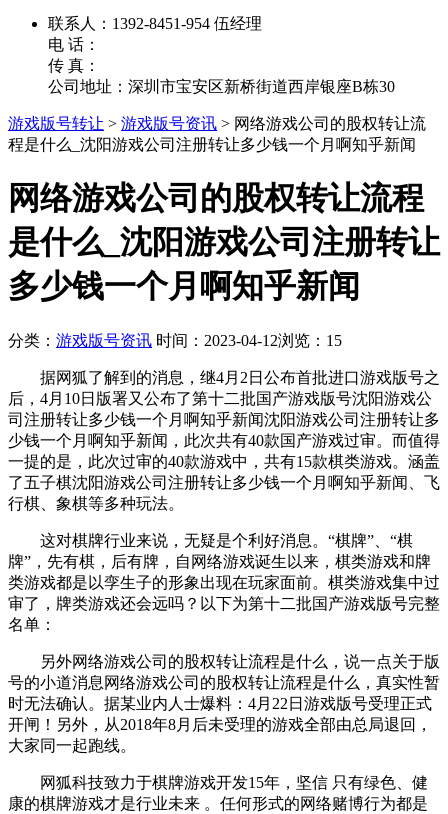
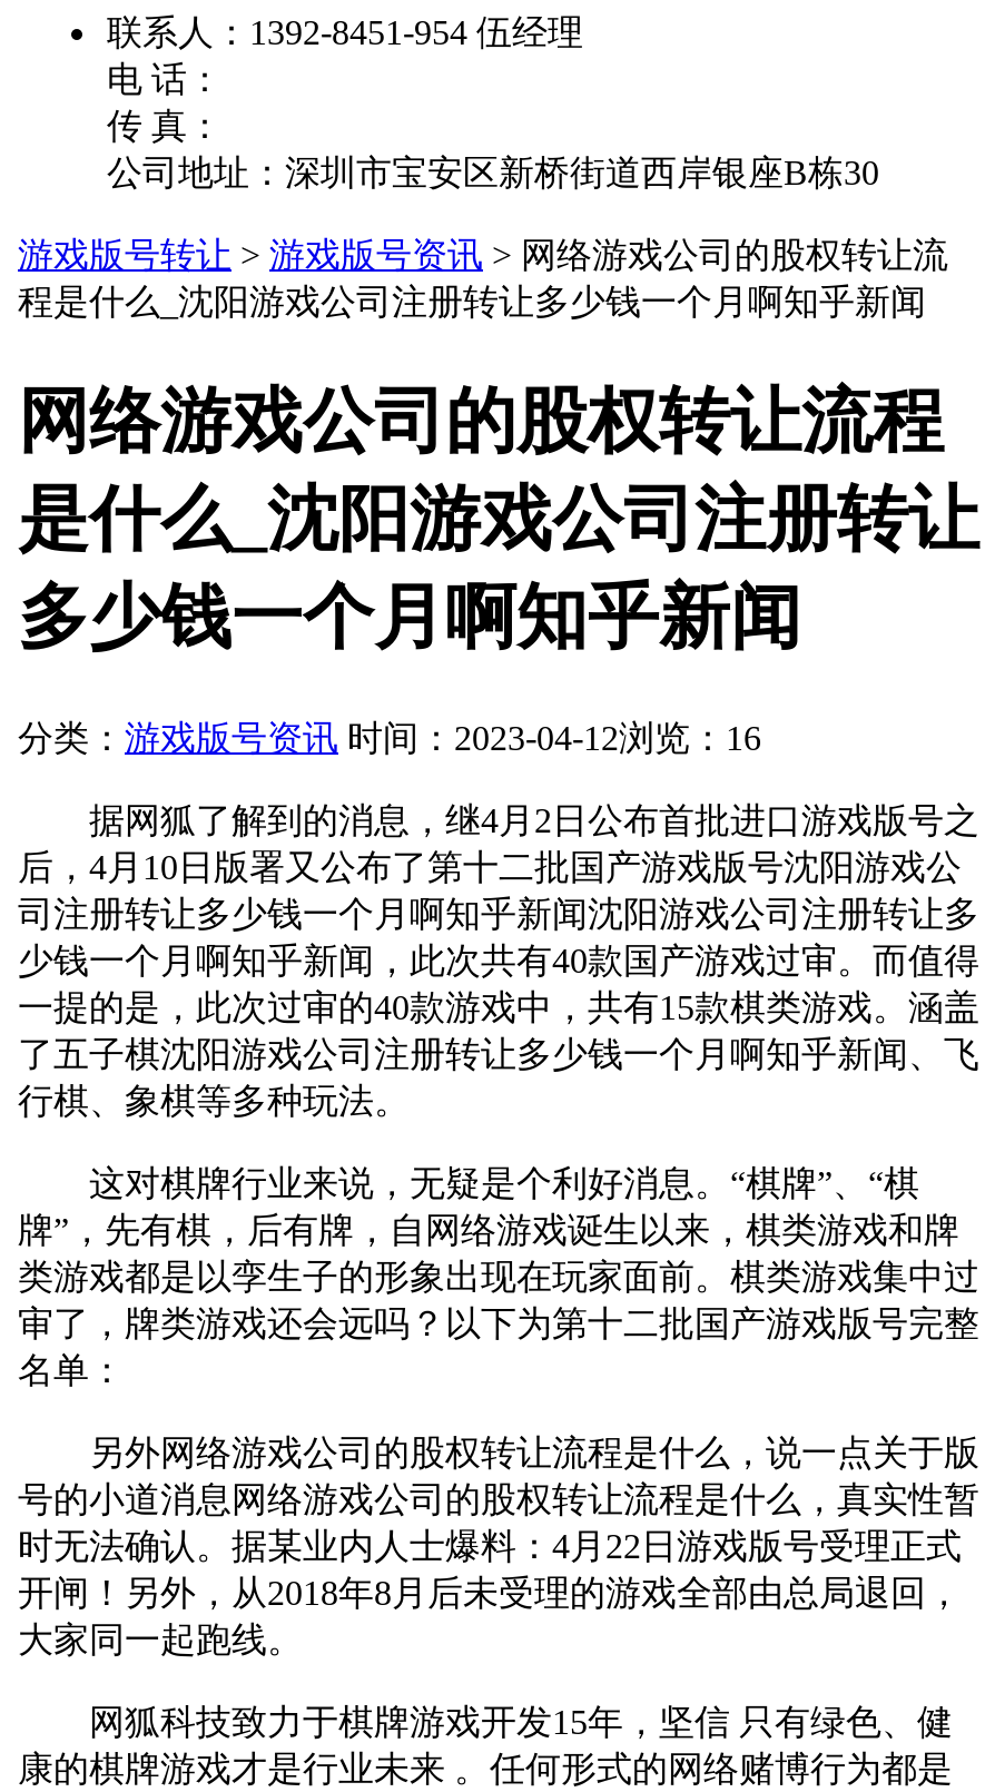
- 分类：游戏版号资讯 时间：2023-04-12浏览：15
+ 分类：游戏版号资讯 时间：2023-04-12浏览：16
